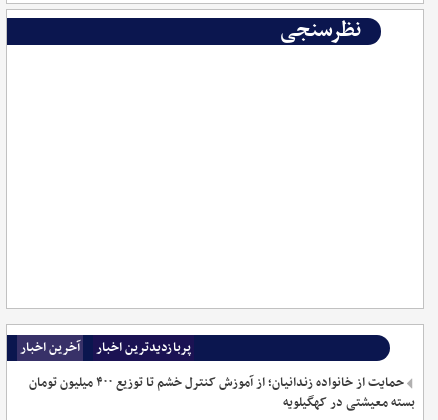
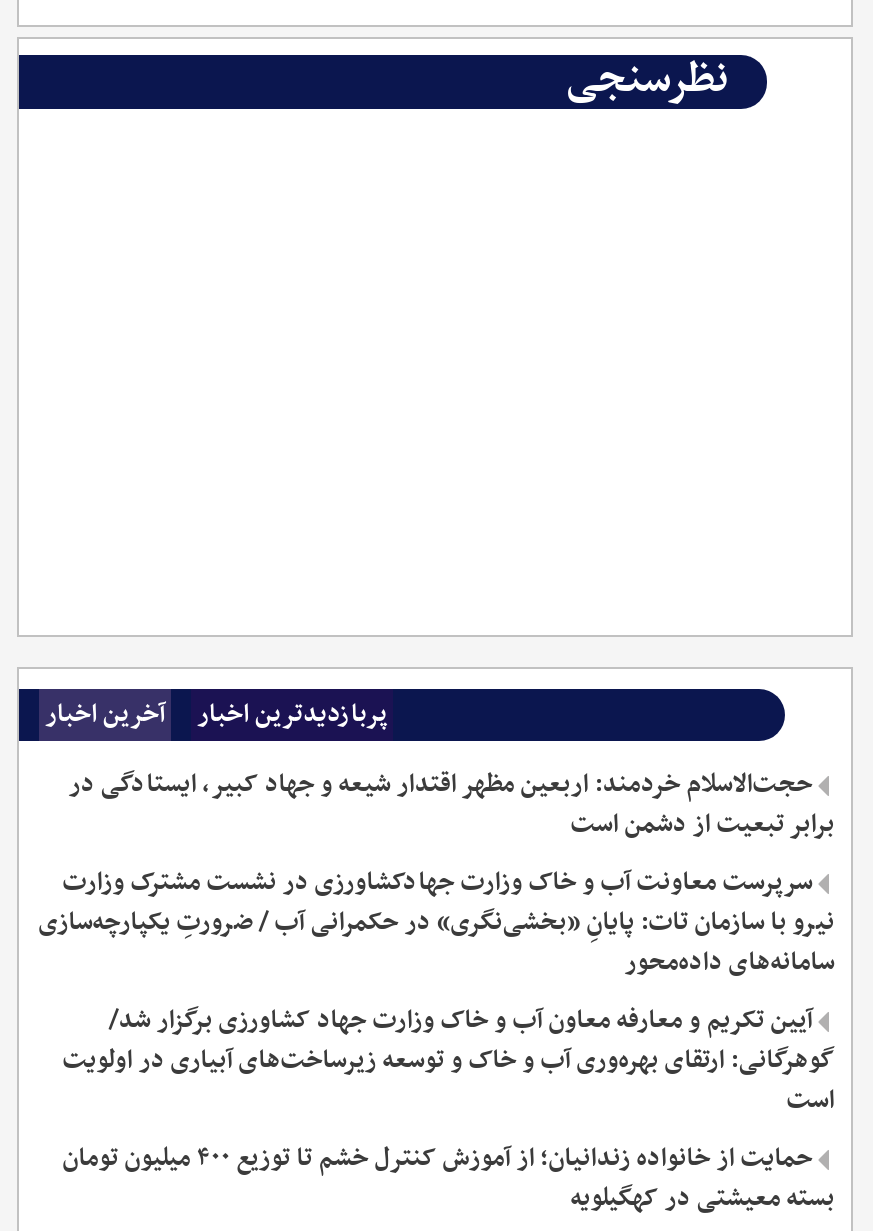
+ حجت‌الاسلام خردمند: اربعین مظهر اقتدار شیعه و جهاد کبیر، ایستادگی در
+ برابر تبعیت از دشمن است
+ سرپرست معاونت آب و خاک وزارت جهادکشاورزی در نشست مشترک وزارت
+ نیرو با سازمان تات: پایانِ «بخشی‌نگری» در حکمرانی آب / ضرورتِ یکپارچه‌سازی
+ سامانه‌های داده‌محور
+ آیین تکریم و معارفه معاون آب و خاک وزارت جهاد کشاورزی برگزار شد/
+ گوهرگانی: ارتقای بهره‌وری آب و خاک و توسعه زیرساخت‌های آبیاری در اولویت
+ است
